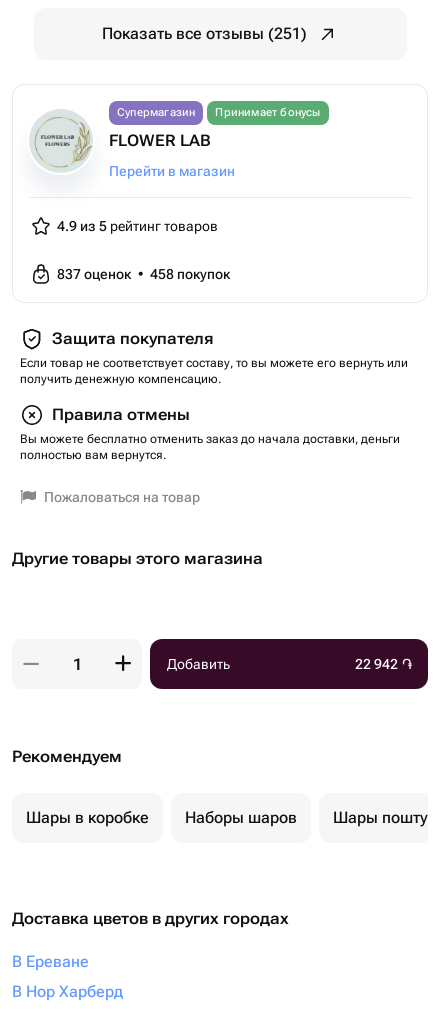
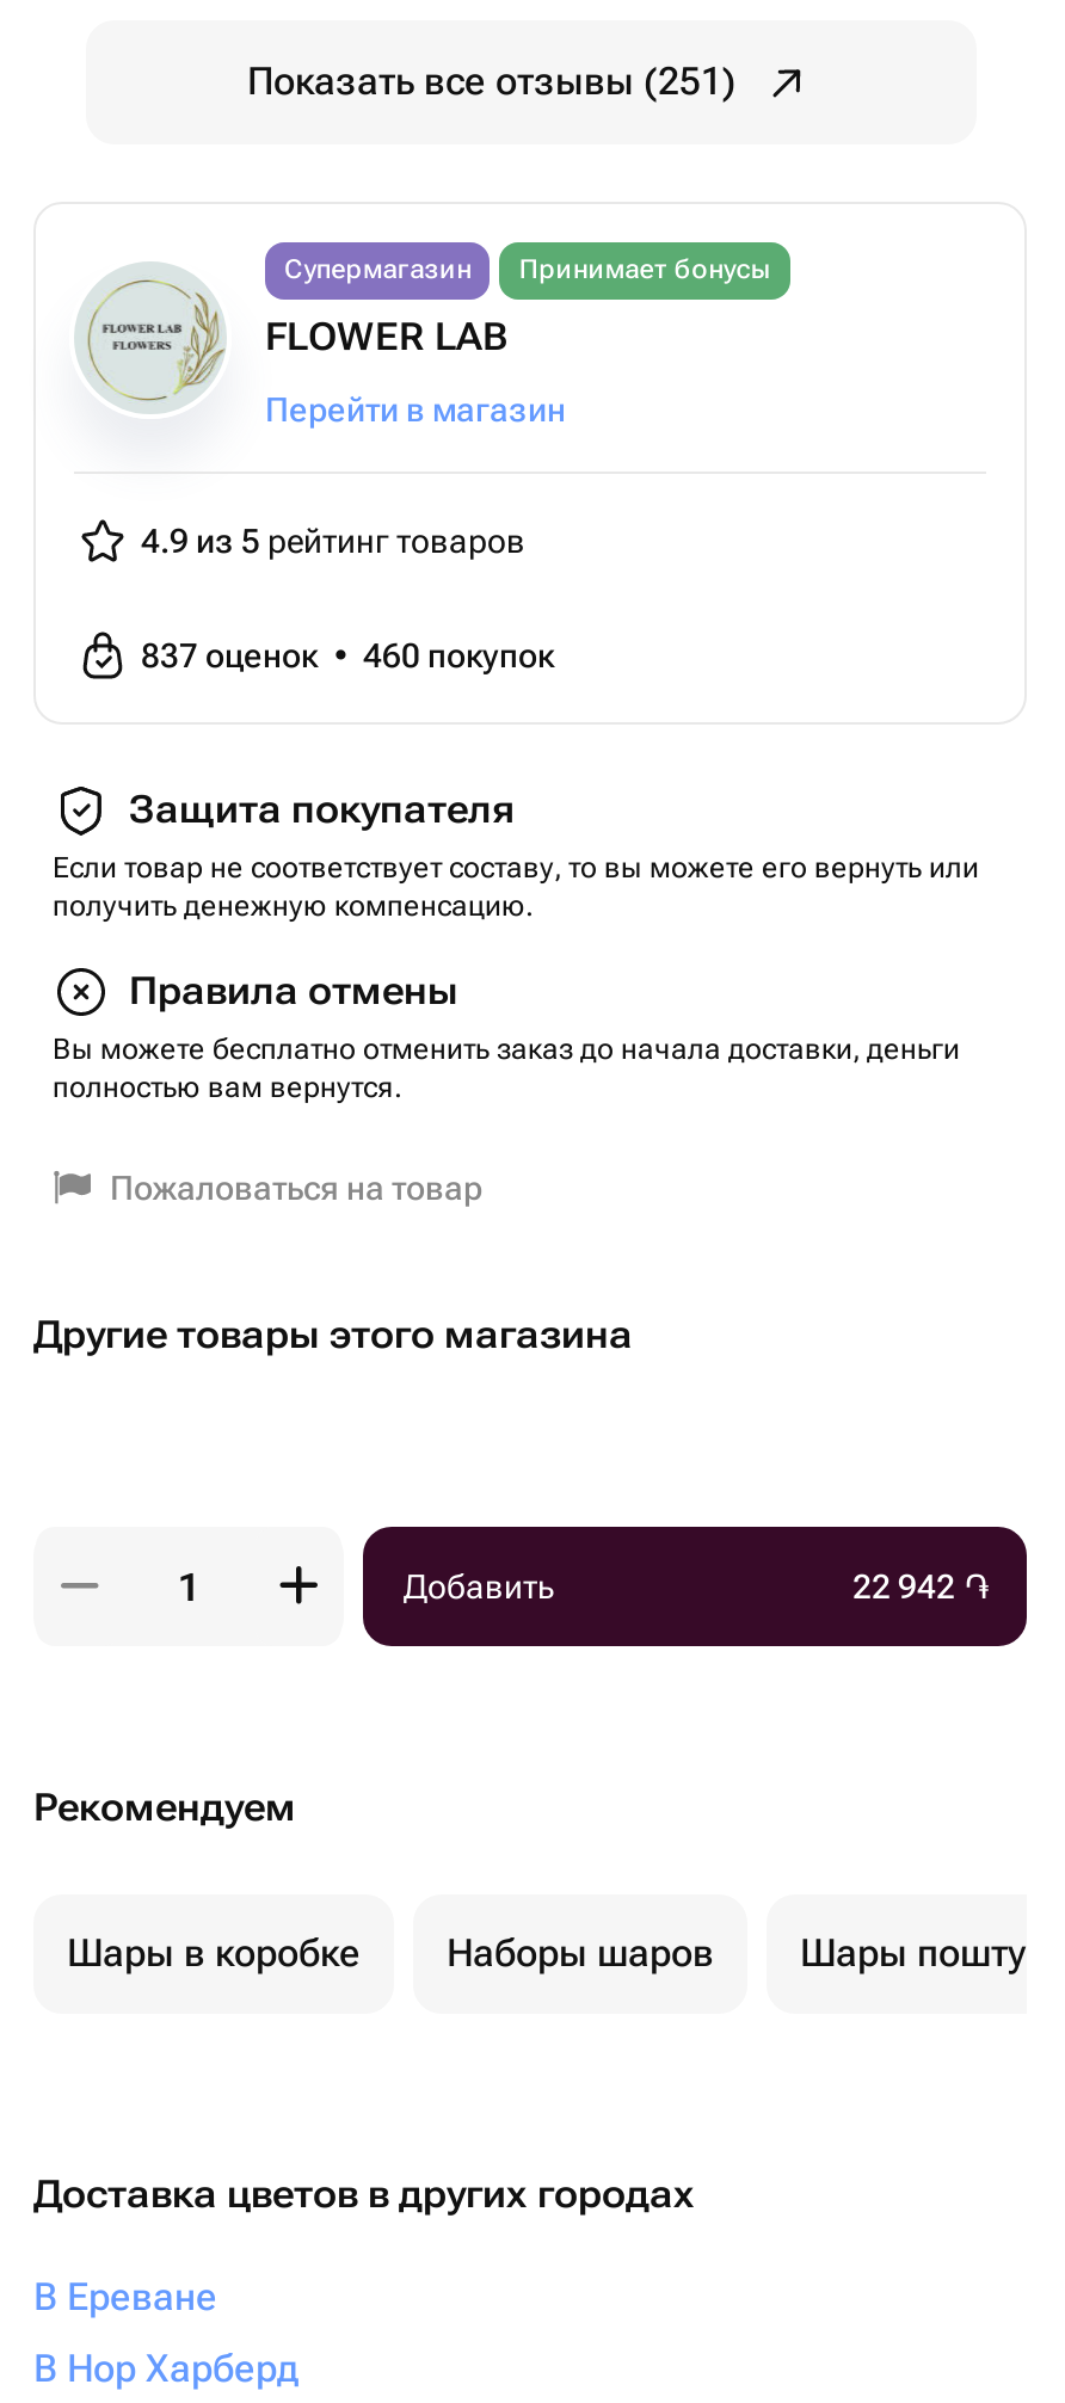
- 837 оценок • 458 покупок
+ 837 оценок • 460 покупок
